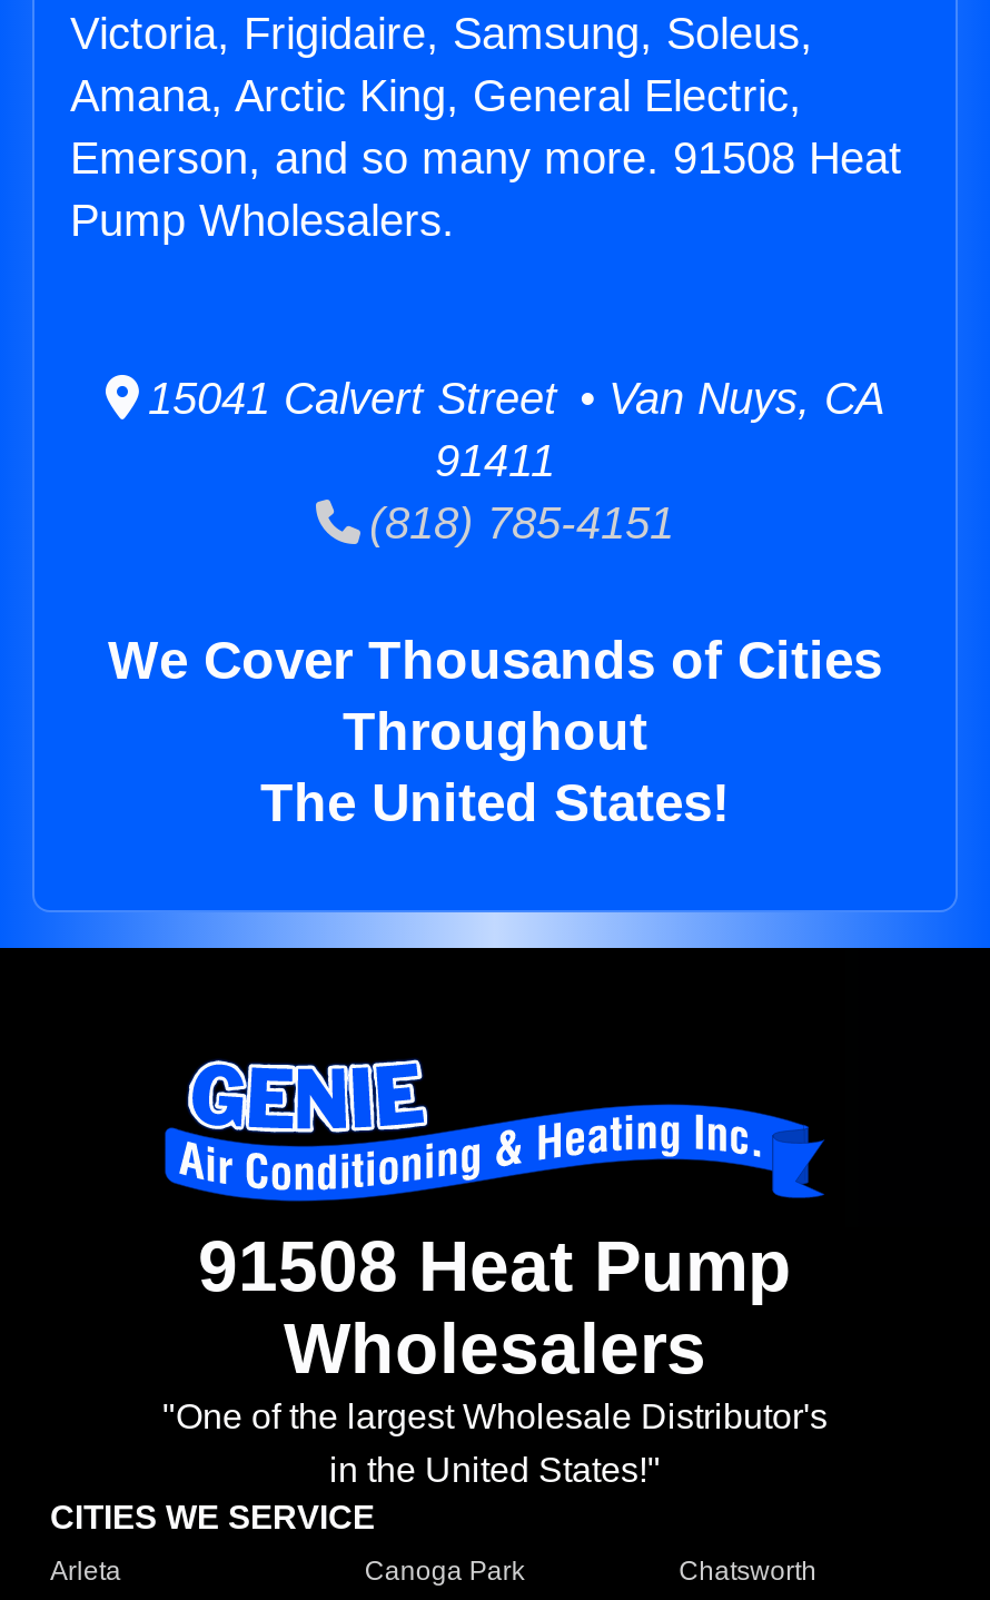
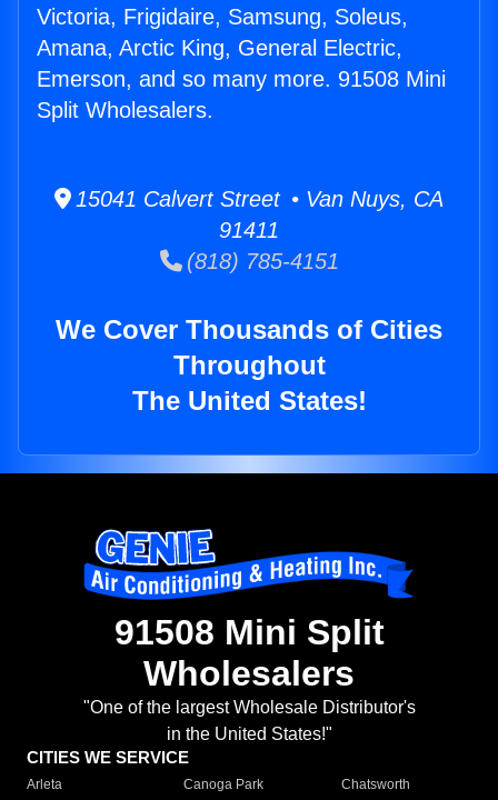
- Emerson, and so many more. 91508 Heat
+ Emerson, and so many more. 91508 Mini

- Pump Wholesalers.
+ Split Wholesalers.

- 91508 Heat Pump
+ 91508 Mini Split
